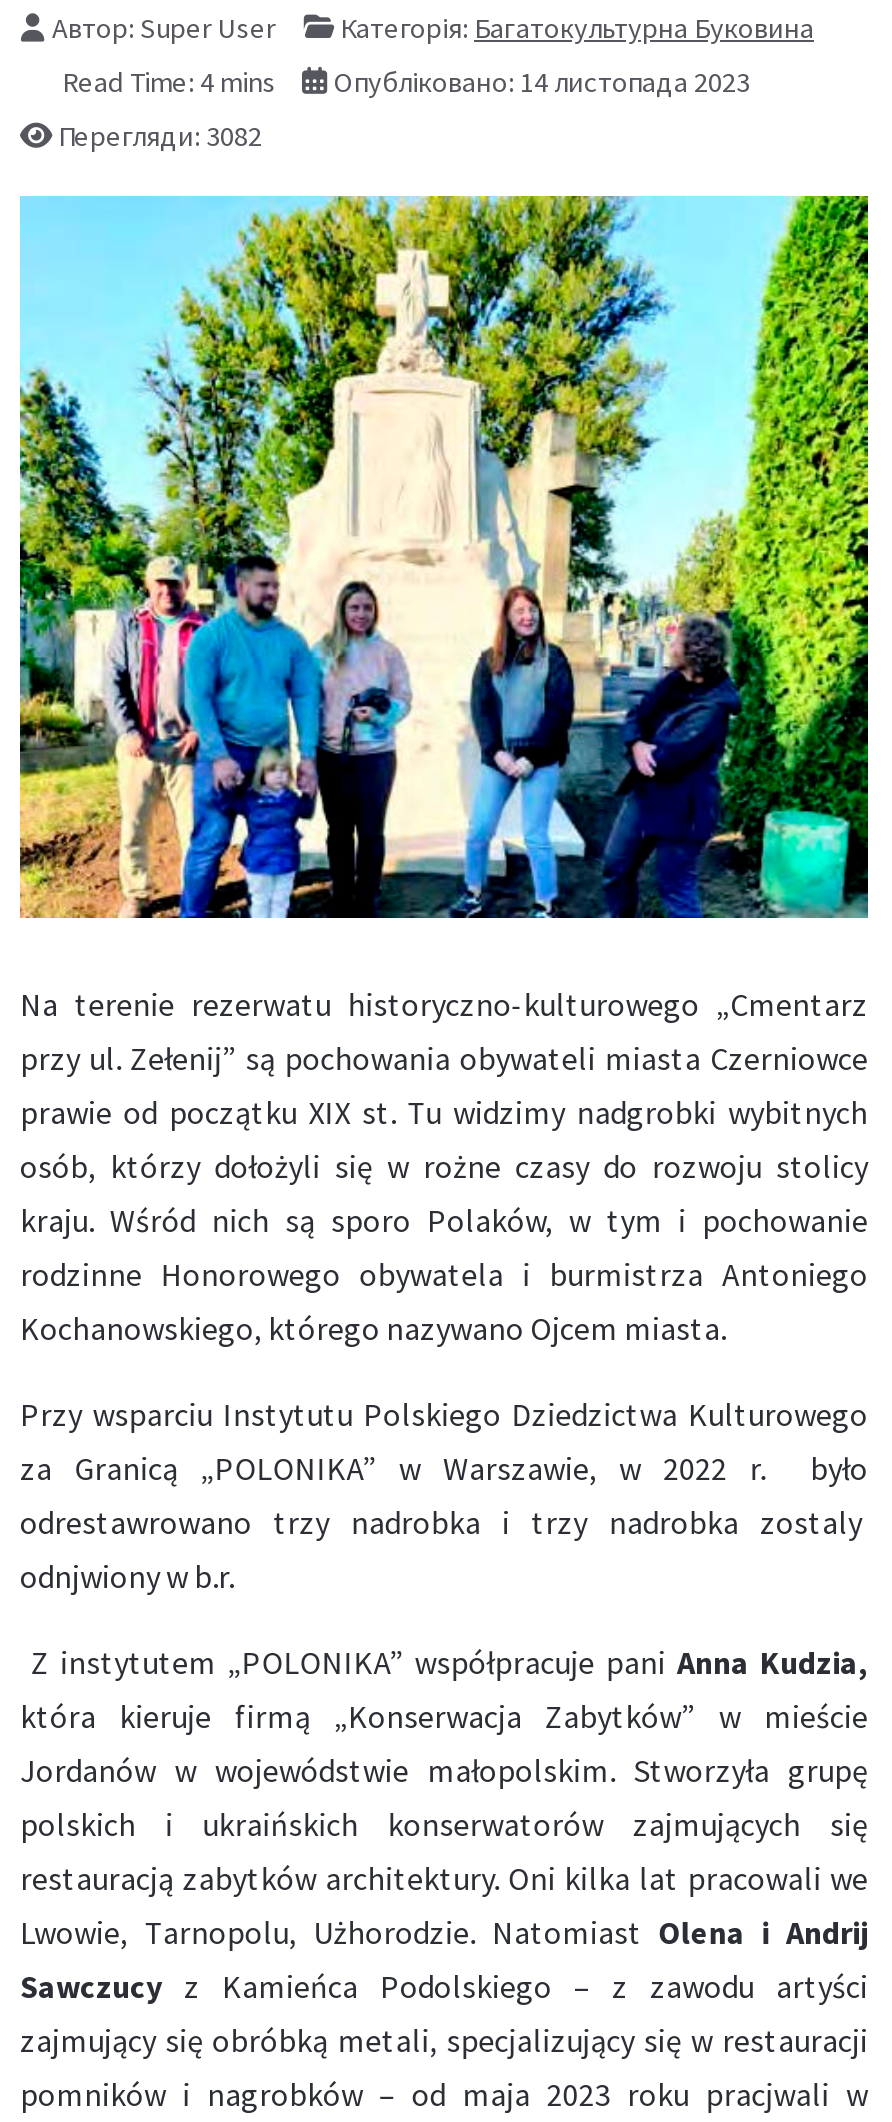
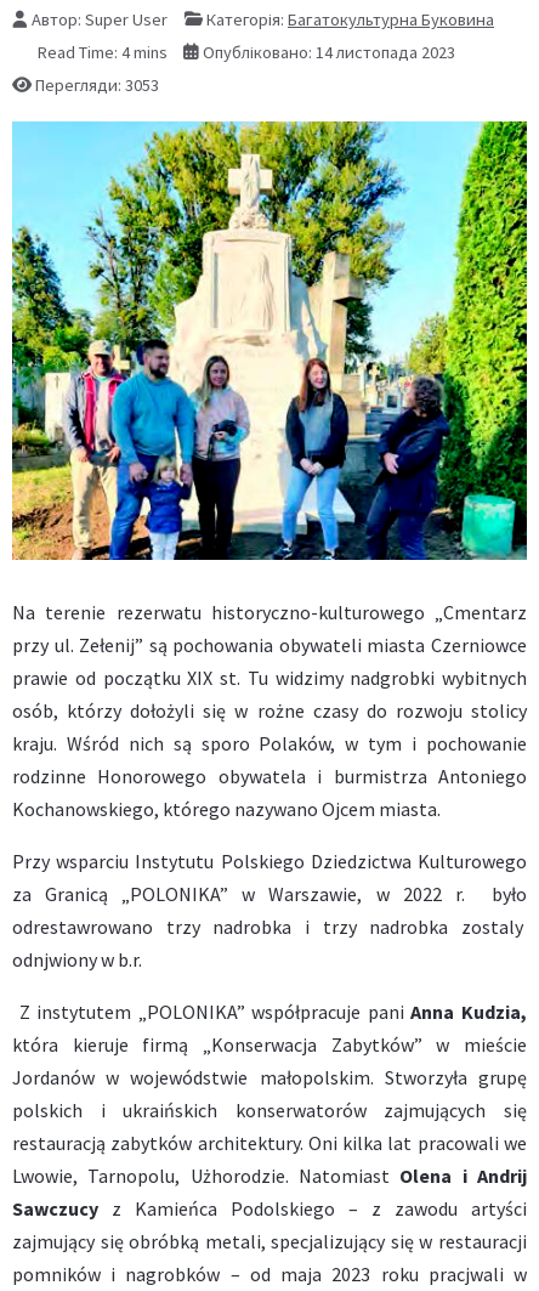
- Перегляди: 3082
+ Перегляди: 3053
